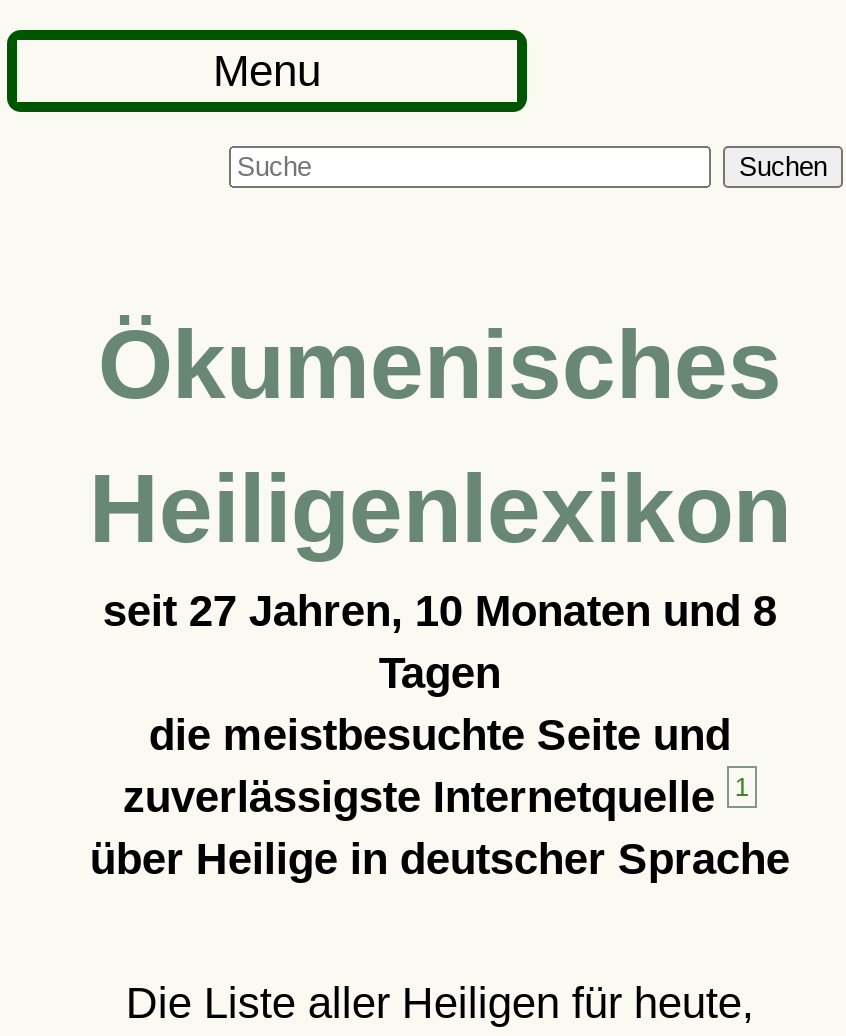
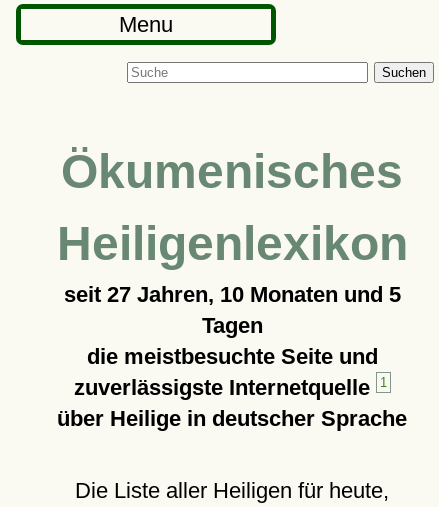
- seit 27 Jahren, 10 Monaten und 8
+ seit 27 Jahren, 10 Monaten und 5
